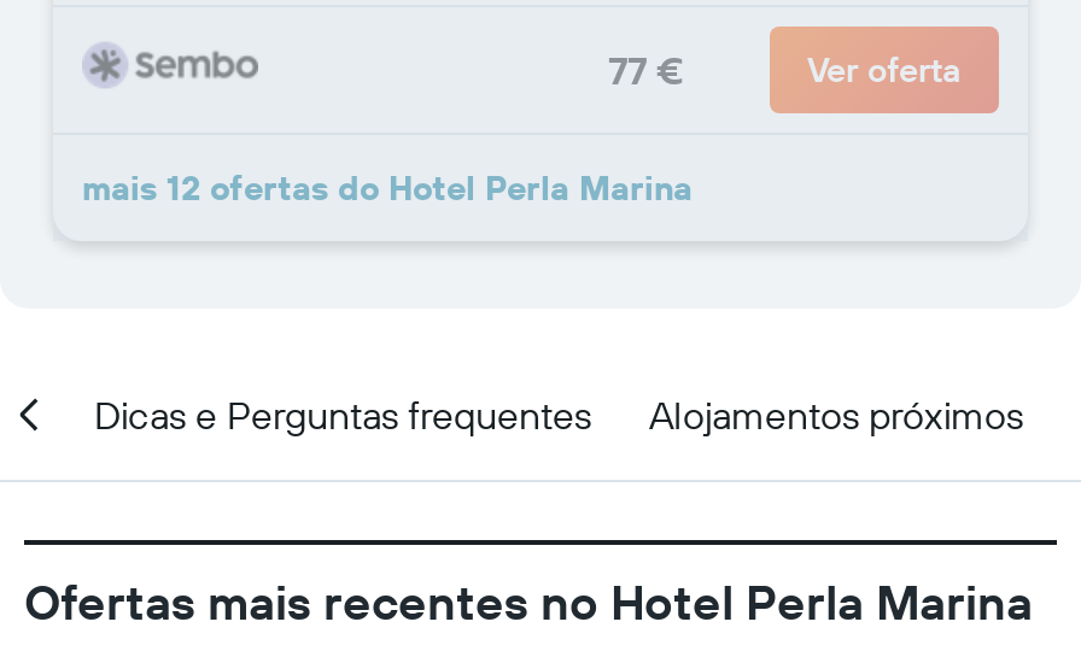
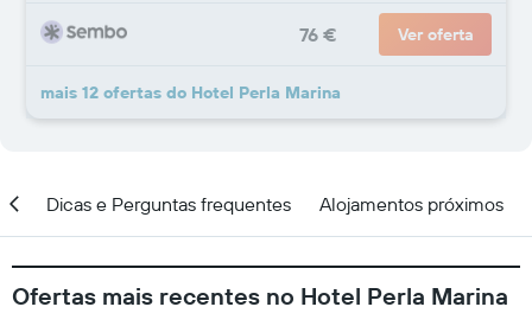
- 77 €
+ 76 €
